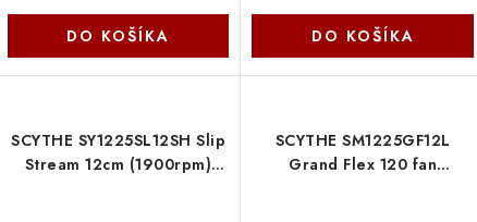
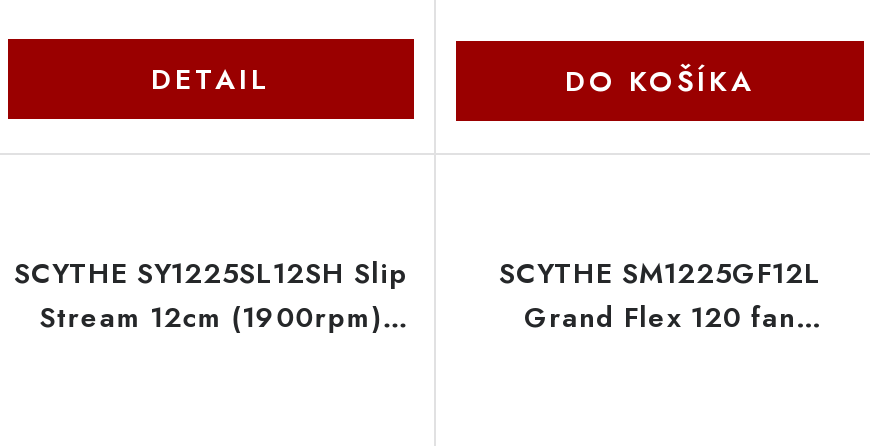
- DO KOŠÍKA
+ DETAIL
